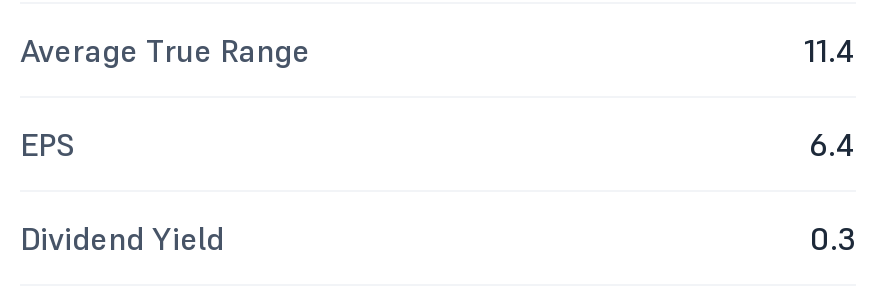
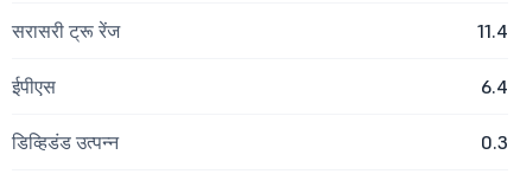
- Average True Range
+ सरासरी ट्रू रेंज

- EPS
+ ईपीएस

- Dividend Yield
+ डिव्हिडंड उत्पन्न
